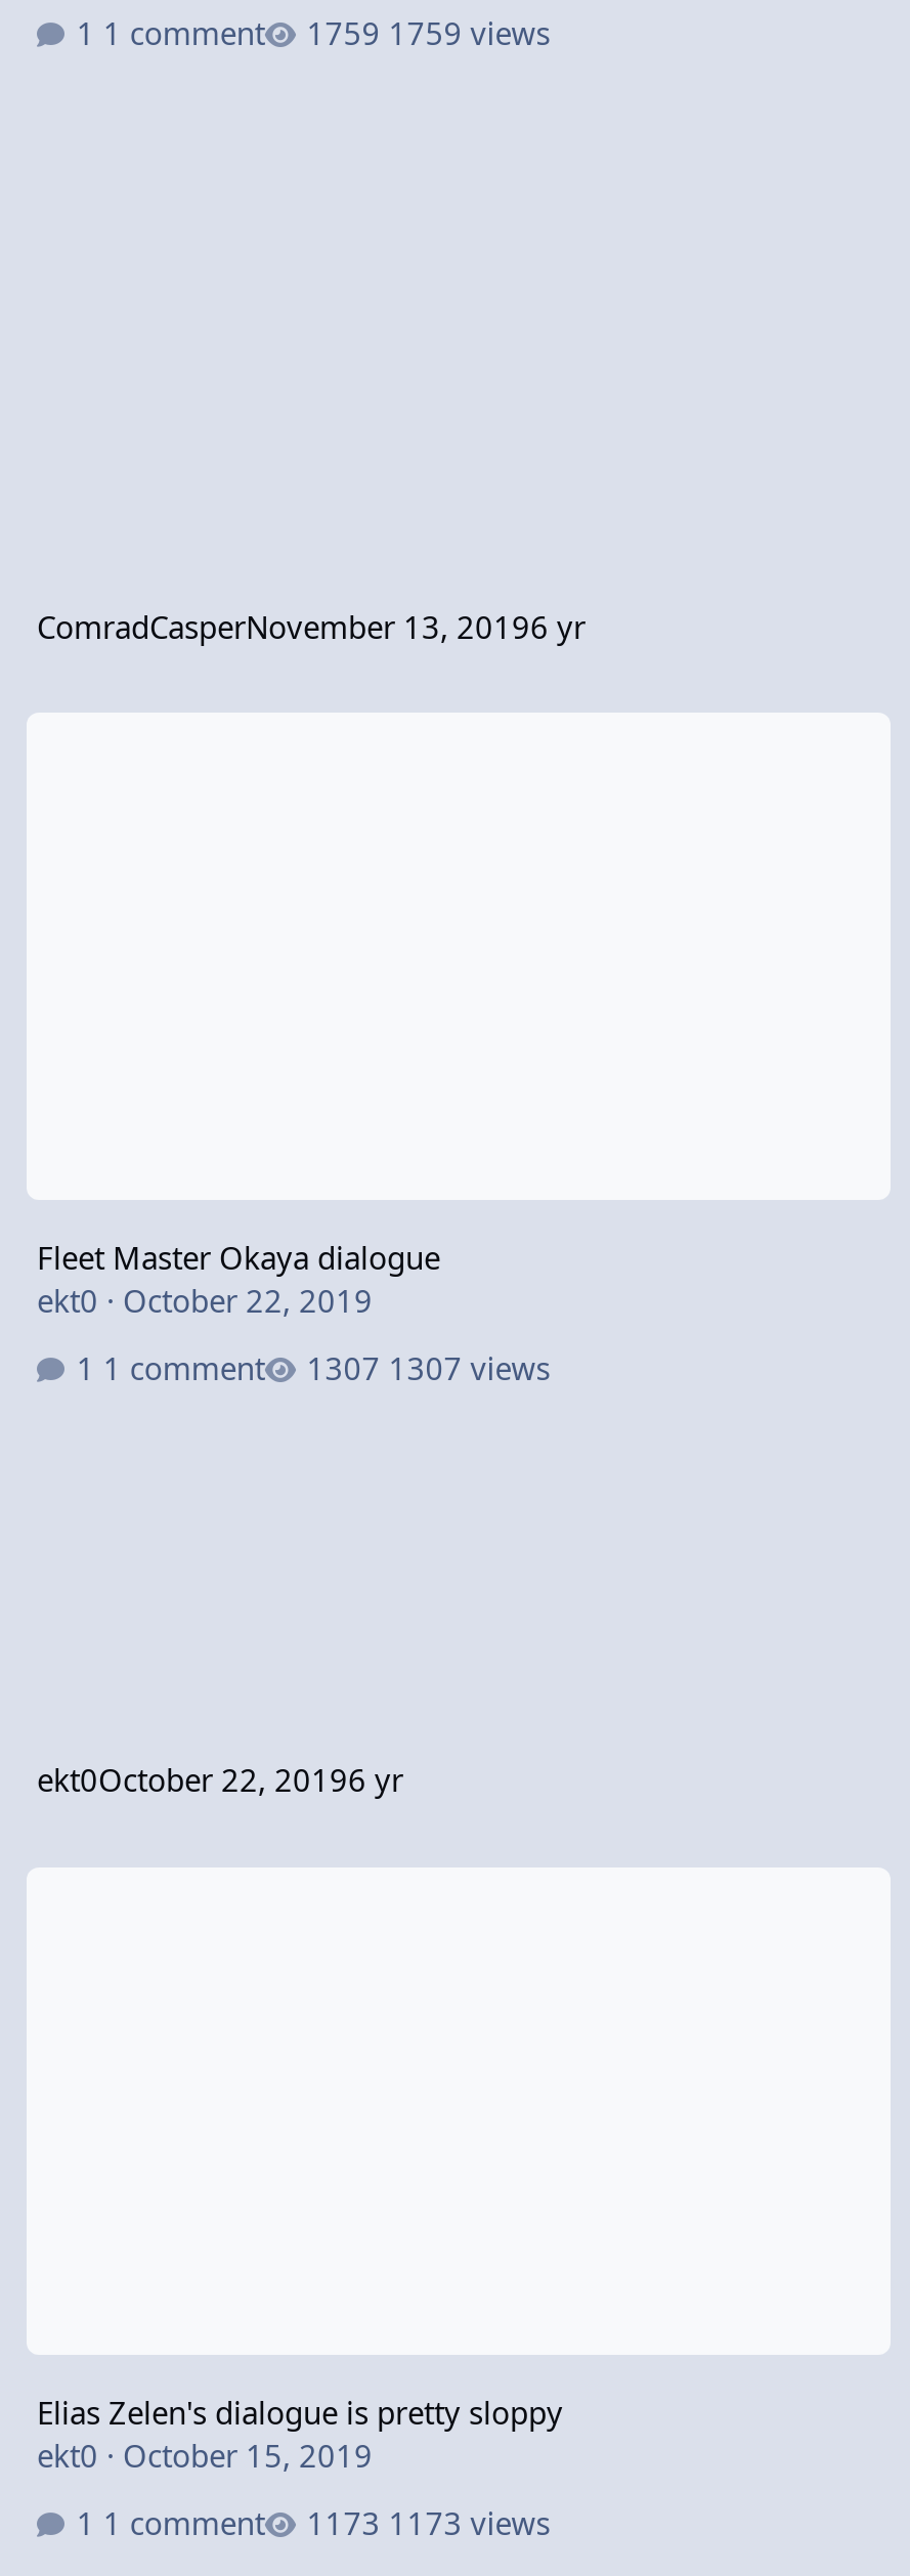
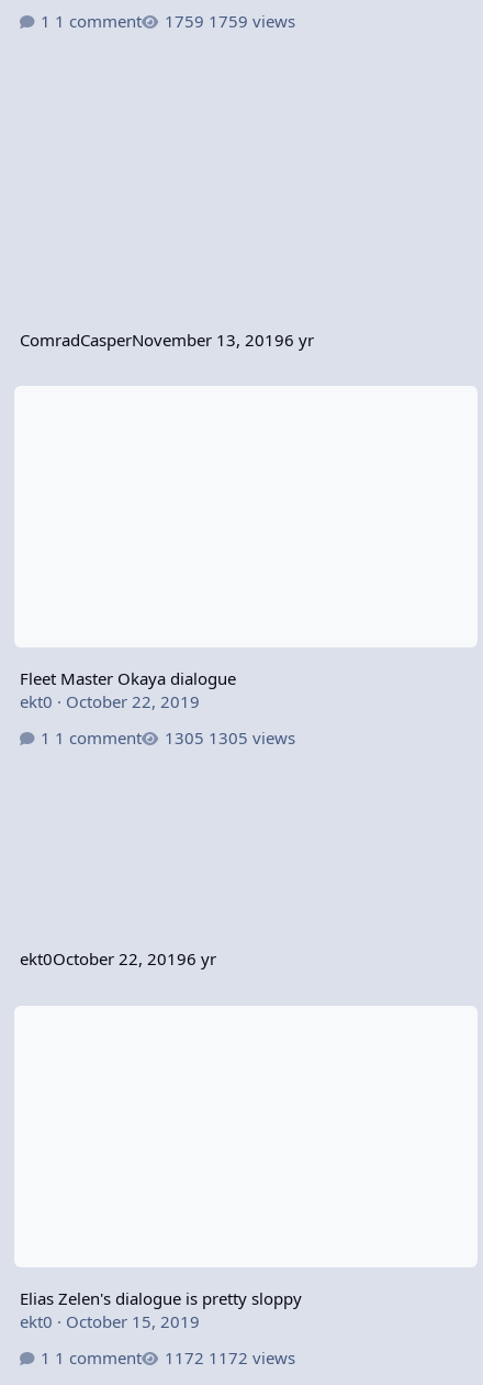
- 1307 views
+ 1305 views

- 1173 views
+ 1172 views
